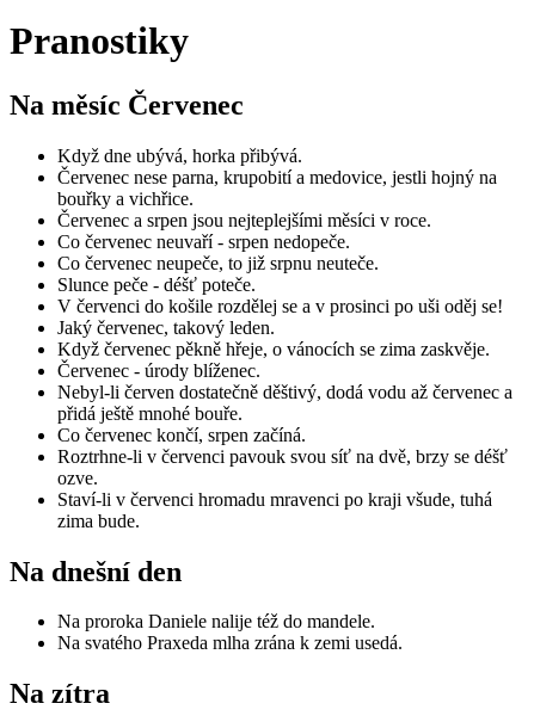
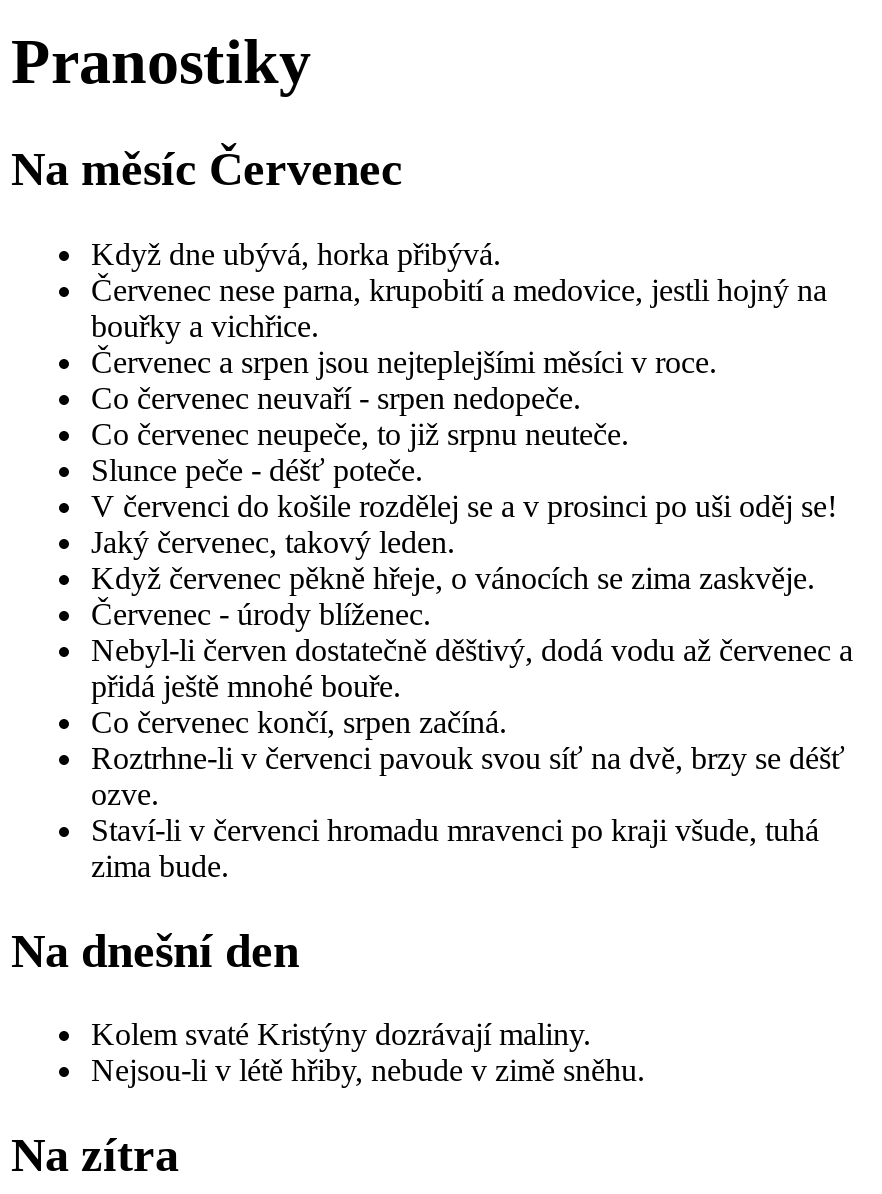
- Na proroka Daniele nalije též do mandele.
- Na svatého Praxeda mlha zrána k zemi usedá.
+ Kolem svaté Kristýny dozrávají maliny.
+ Nejsou-li v létě hřiby, nebude v zimě sněhu.
